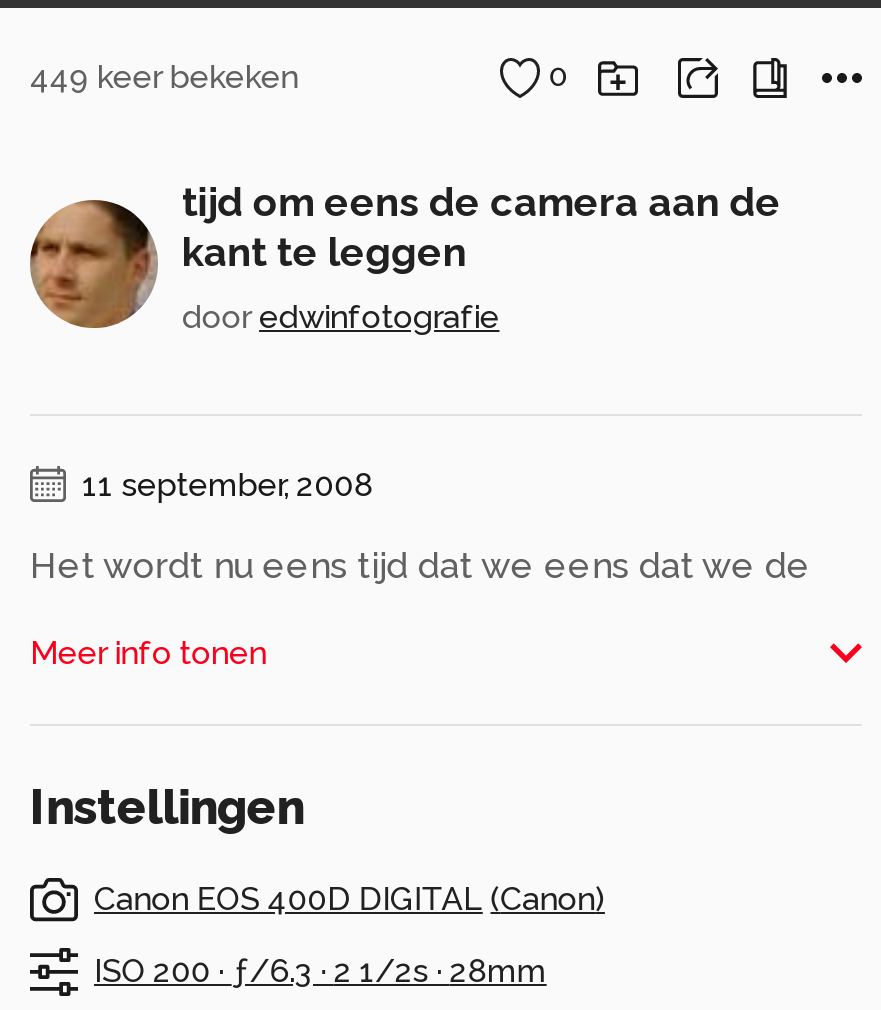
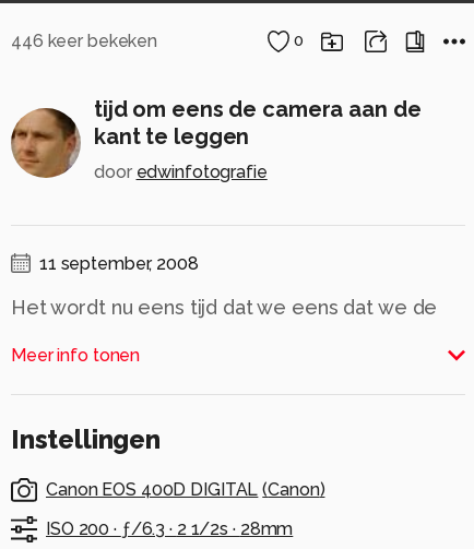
- 449 keer bekeken
+ 446 keer bekeken
